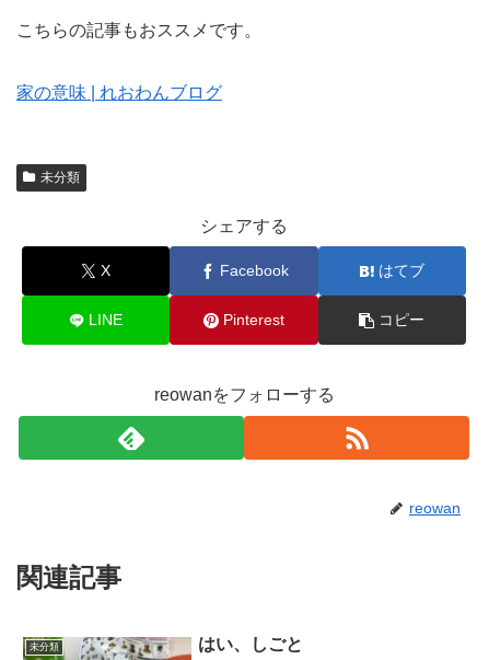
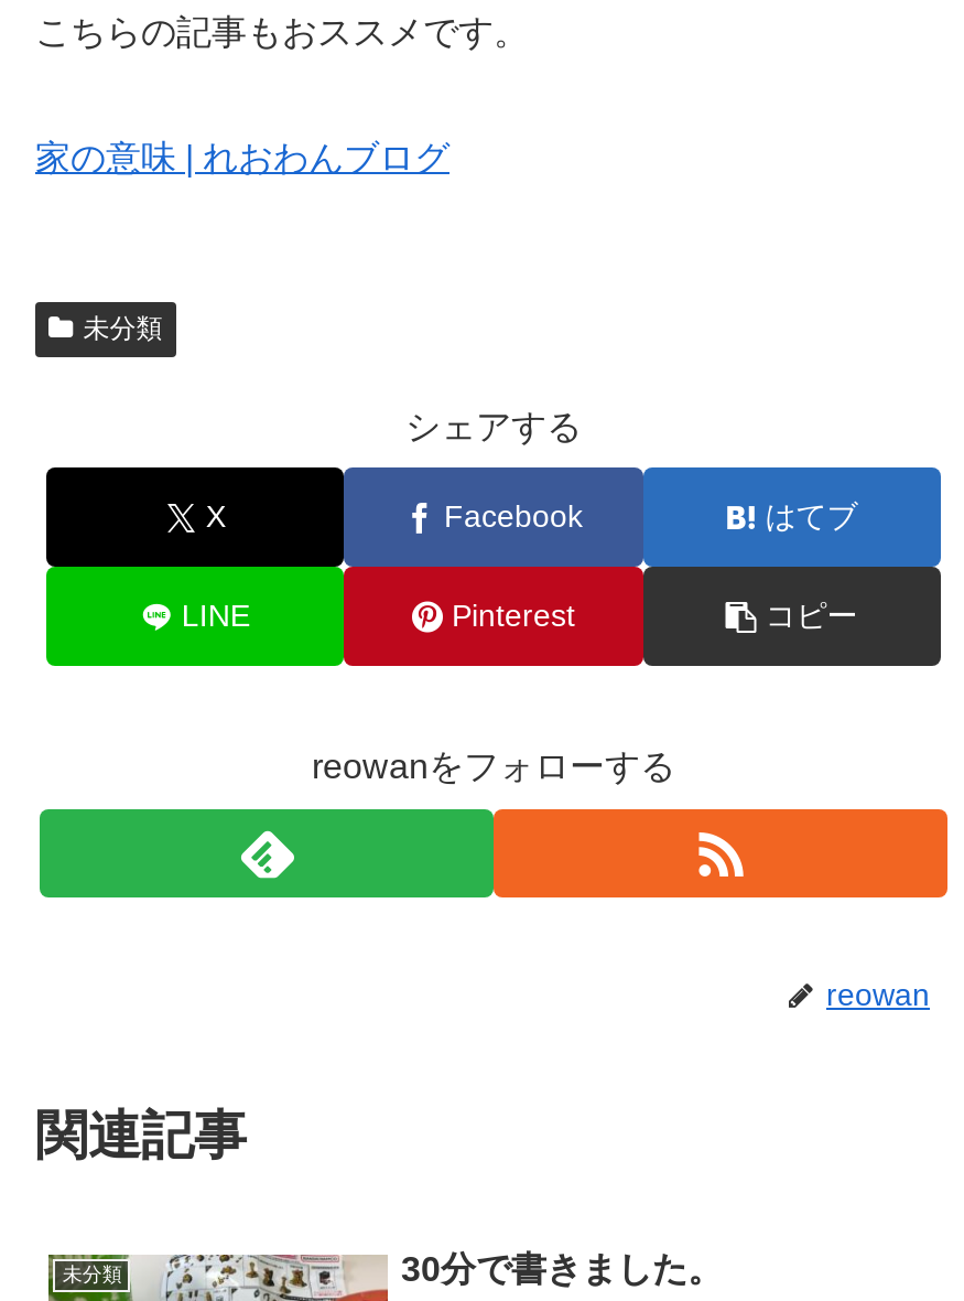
- はい、しごと
+ 30分で書きました。
